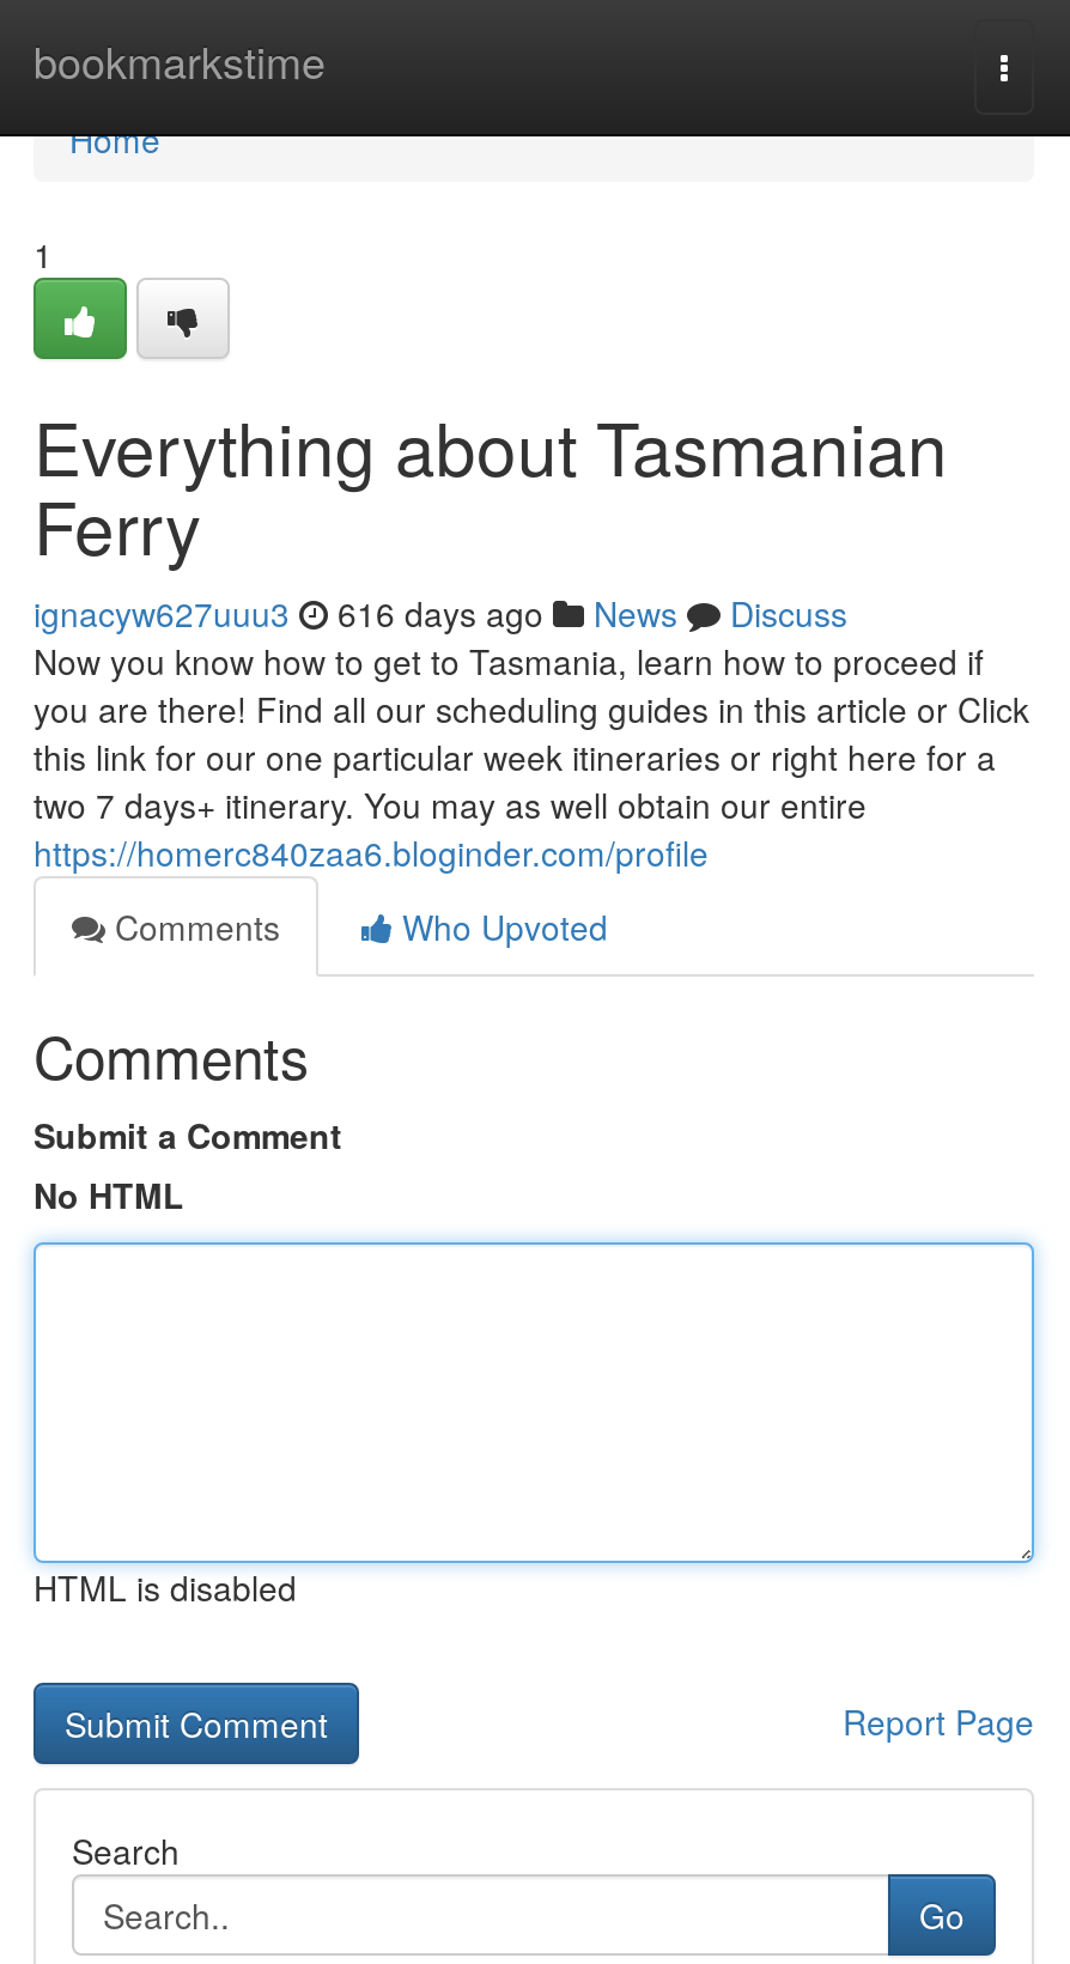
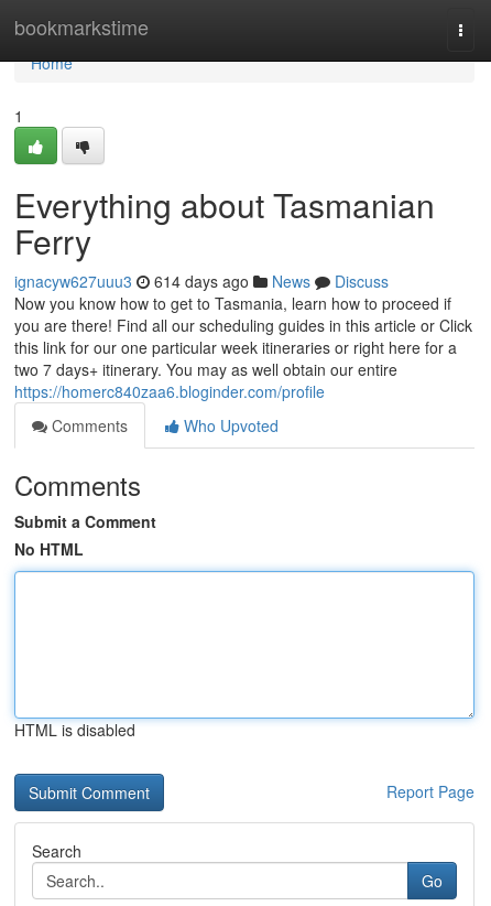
- ignacyw627uuu3 616 days ago News Discuss
+ ignacyw627uuu3 614 days ago News Discuss
